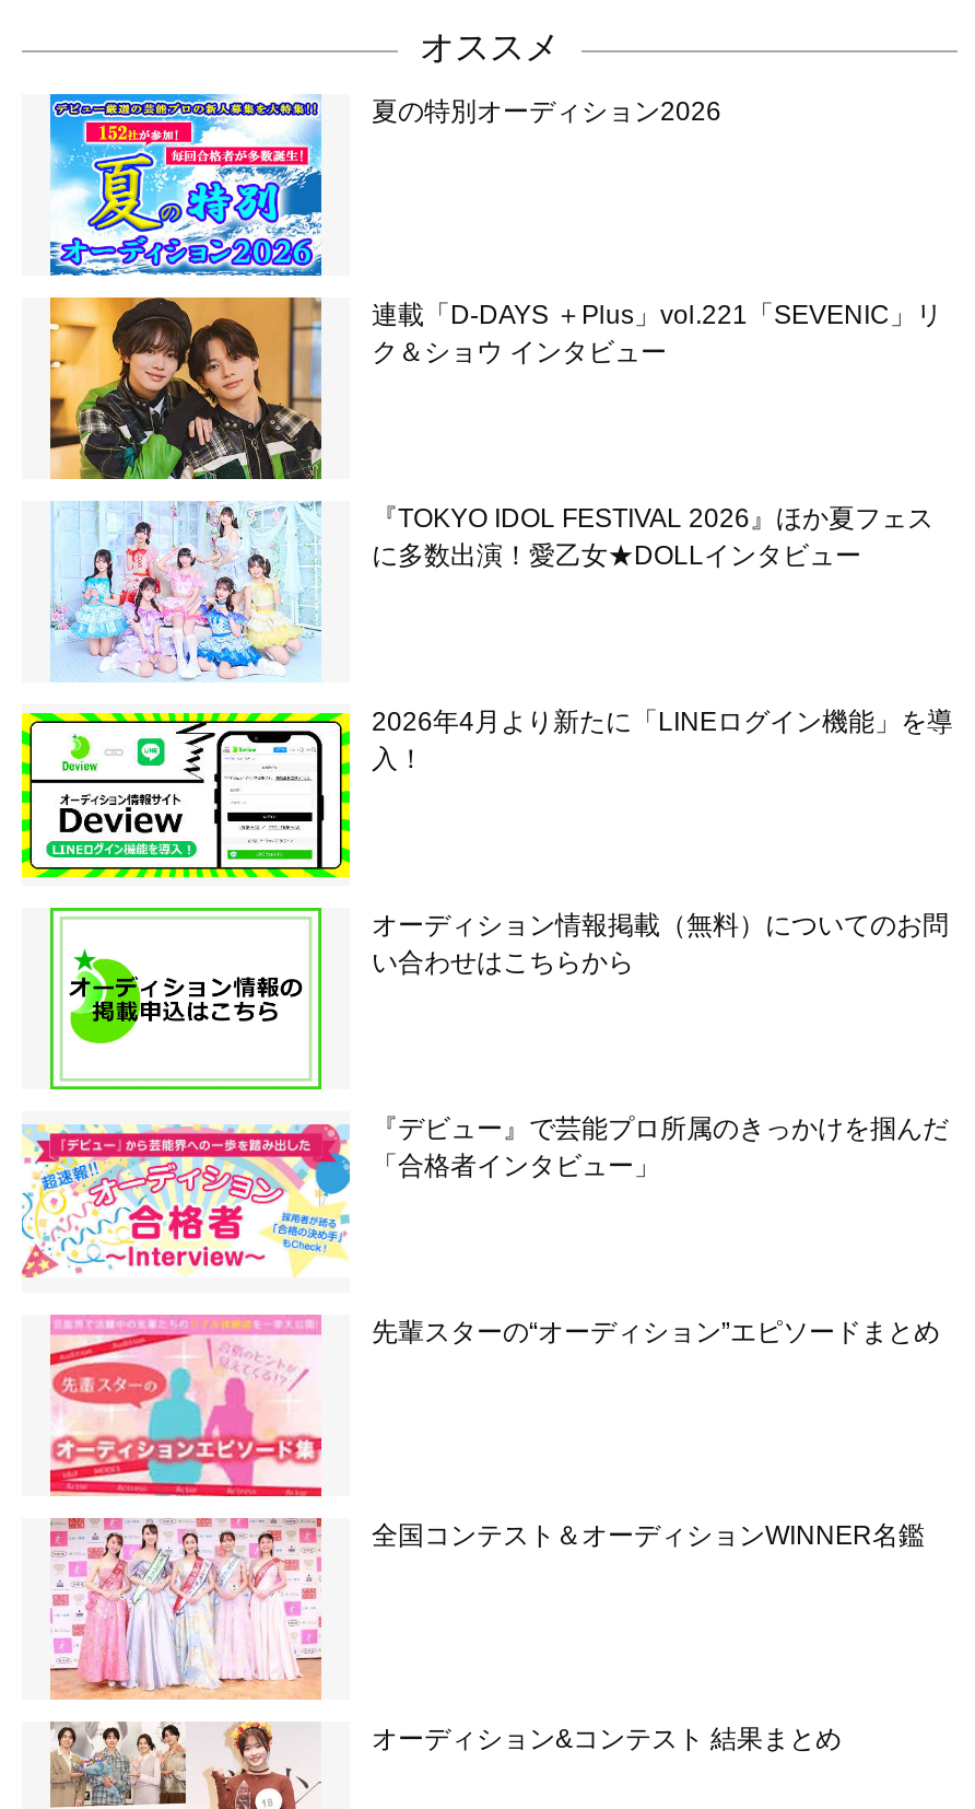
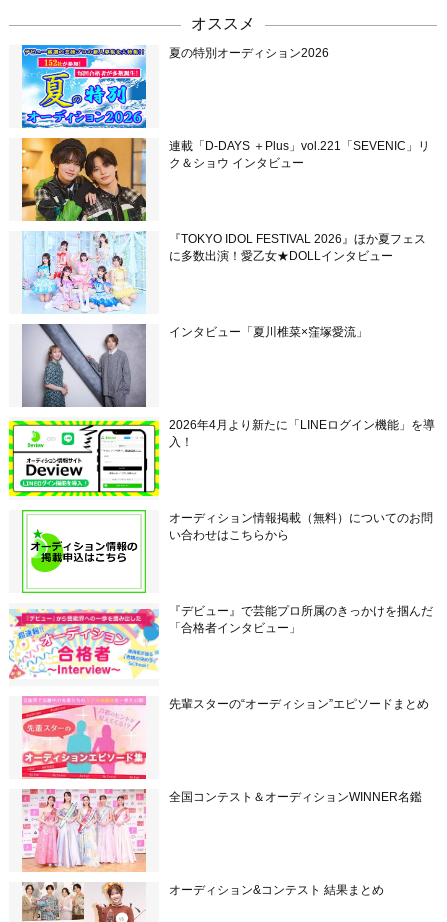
+ [image]
+ インタビュー「夏川椎菜×窪塚愛流」
